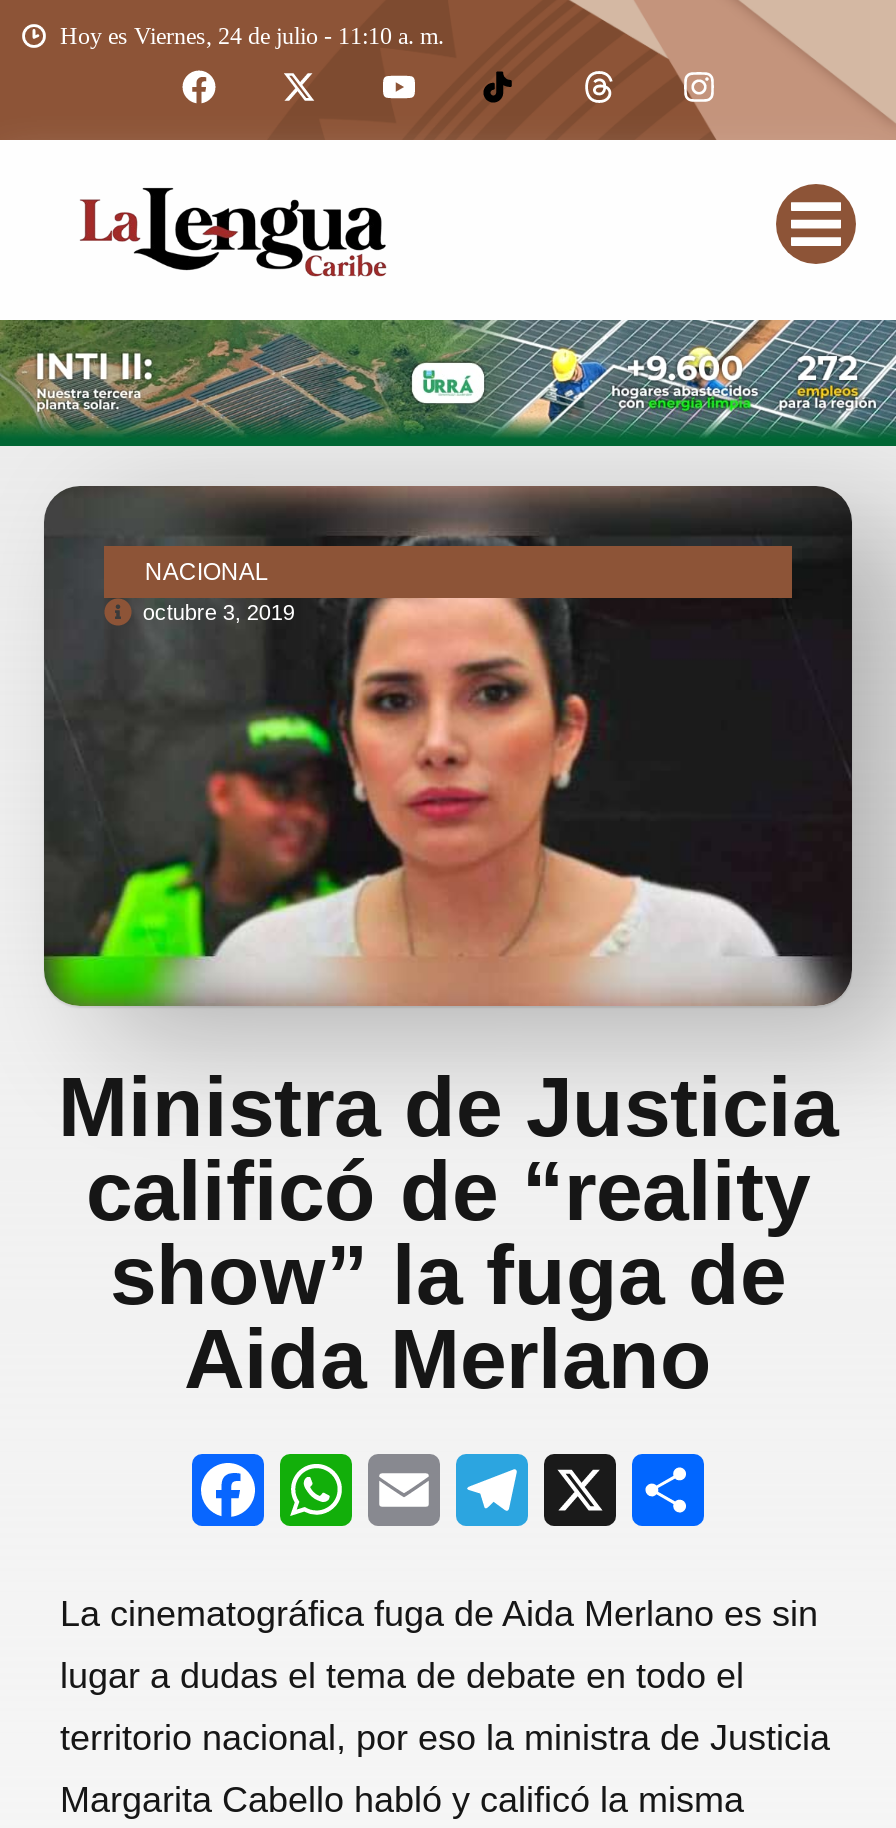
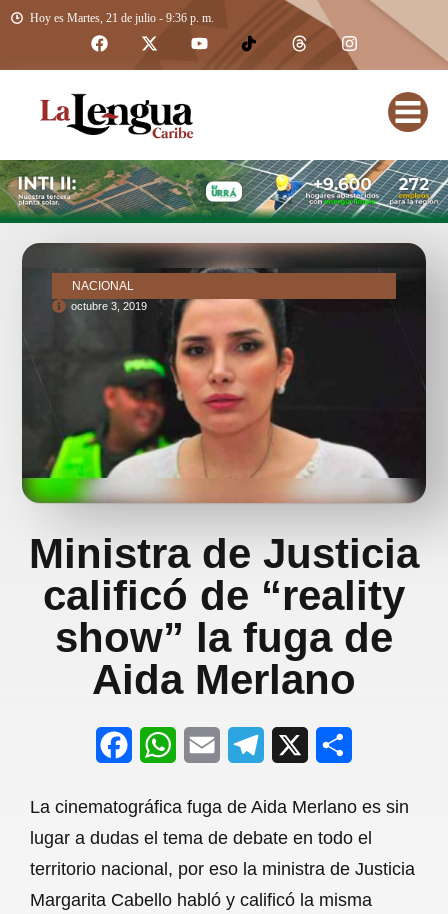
- Hoy es Viernes, 24 de julio - 11:10 a. m.
+ Hoy es Martes, 21 de julio - 9:36 p. m.
